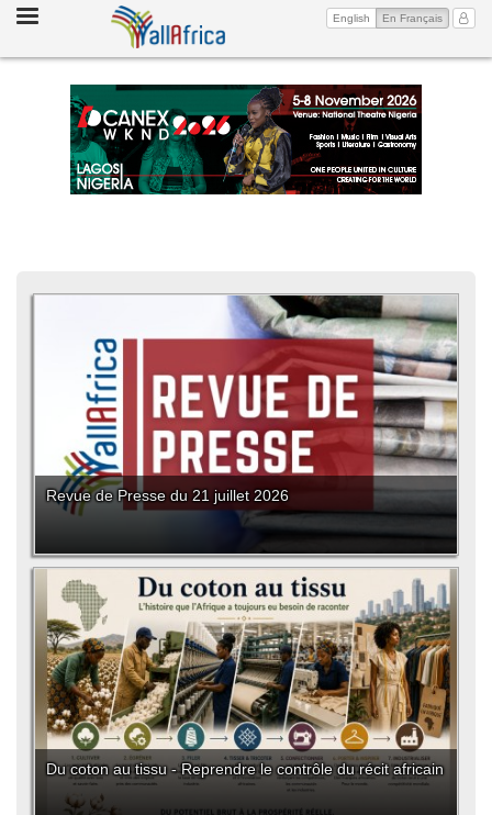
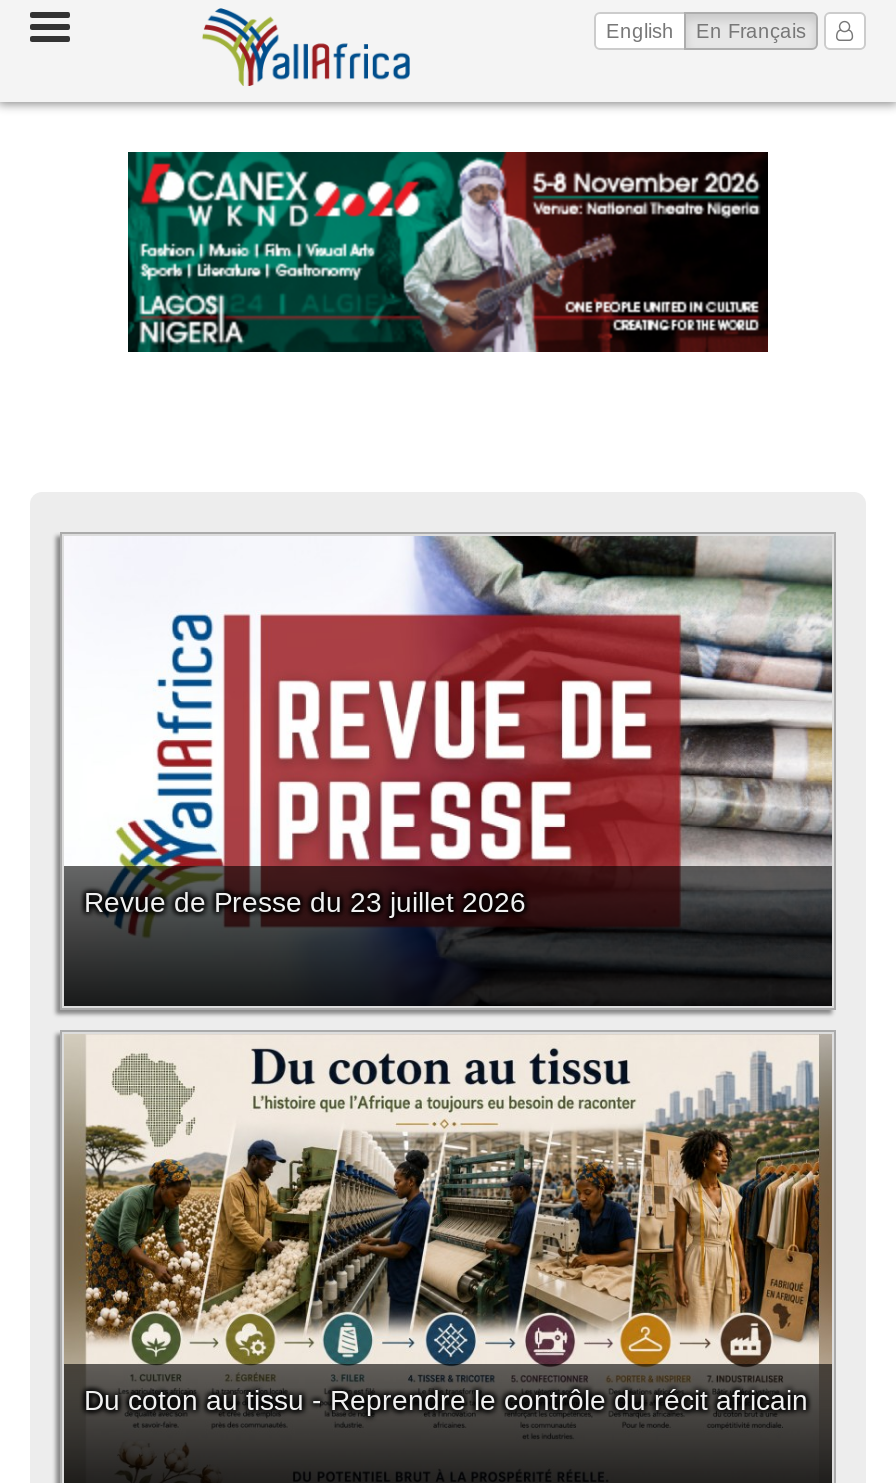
- [image]
+ [image]

- Revue de Presse du 21 juillet 2026
+ Revue de Presse du 23 juillet 2026
